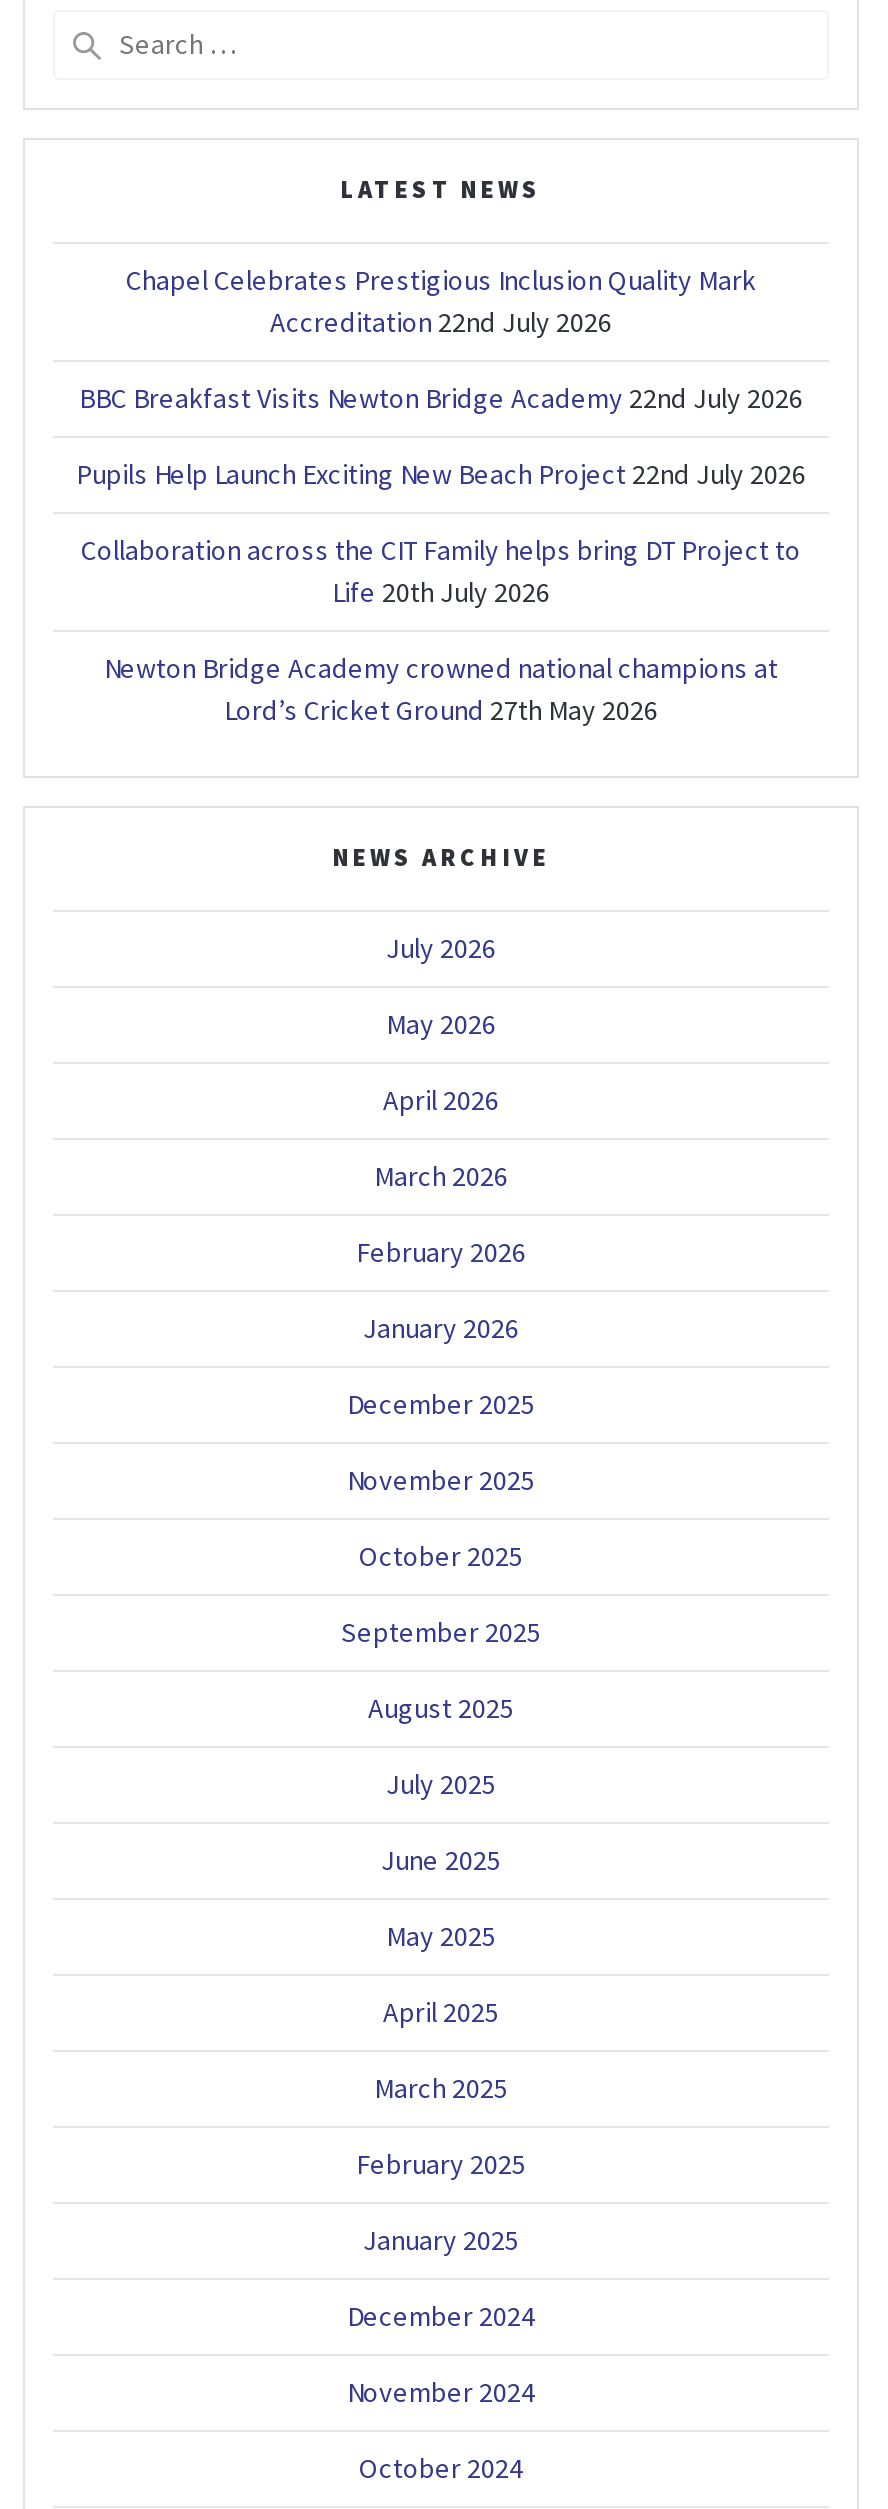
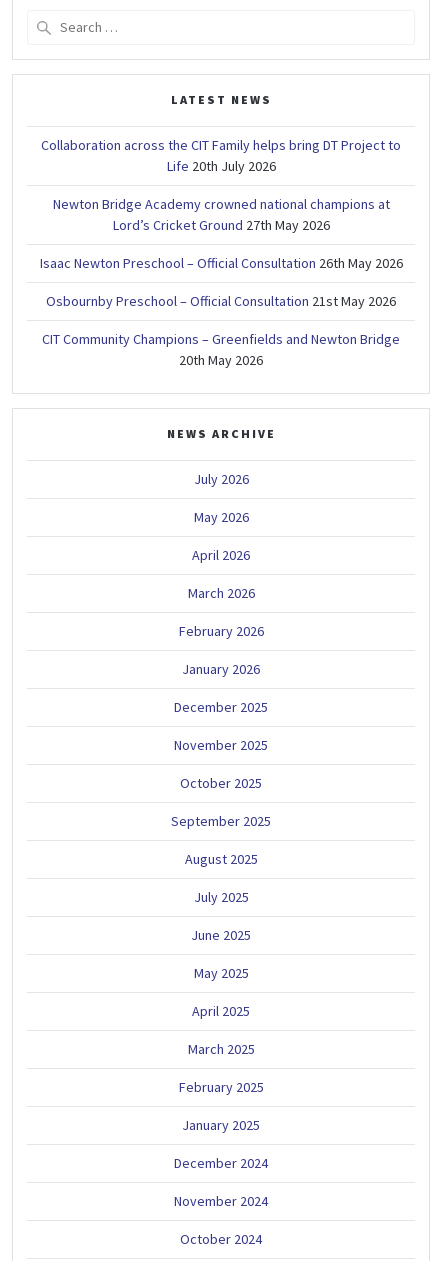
- Chapel Celebrates Prestigious Inclusion Quality Mark
- Accreditation 22nd July 2026
- BBC Breakfast Visits Newton Bridge Academy 22nd July 2026
- Pupils Help Launch Exciting New Beach Project 22nd July 2026

moved up: Collaboration across the CIT Family helps bring DT Project to | Life 20th July 2026 | Newton Bridge Academy crowned national champions at | Lord’s Cricket Ground 27th May 2026

+ Isaac Newton Preschool – Official Consultation 26th May 2026
+ Osbournby Preschool – Official Consultation 21st May 2026
+ CIT Community Champions – Greenfields and Newton Bridge
+ 20th May 2026
